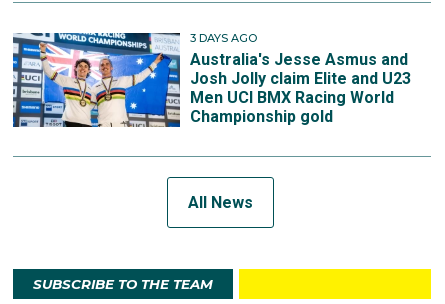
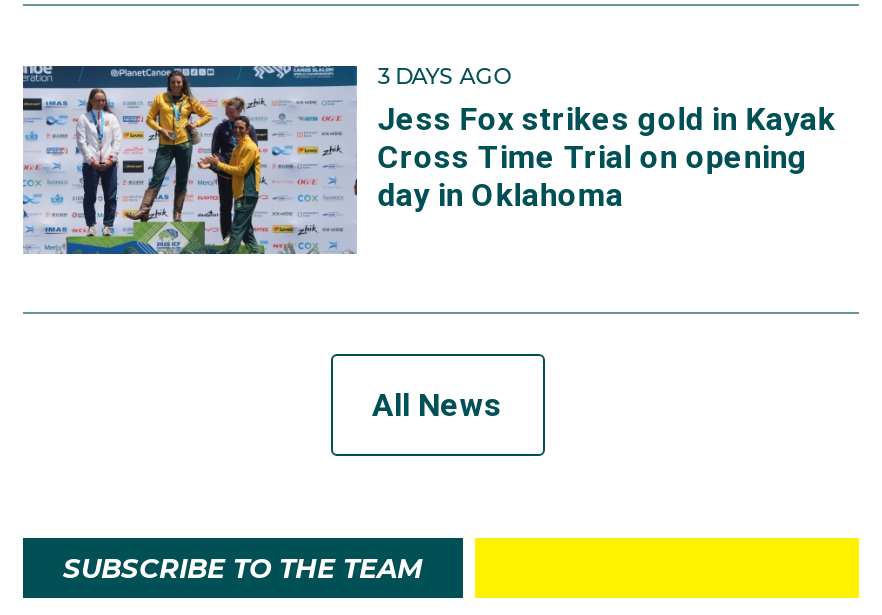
- [image]
- Australia's Jesse Asmus and
- Josh Jolly claim Elite and U23
- Men UCI BMX Racing World
- Championship gold
+ [image]
+ Jess Fox strikes gold in Kayak
+ Cross Time Trial on opening
+ day in Oklahoma
